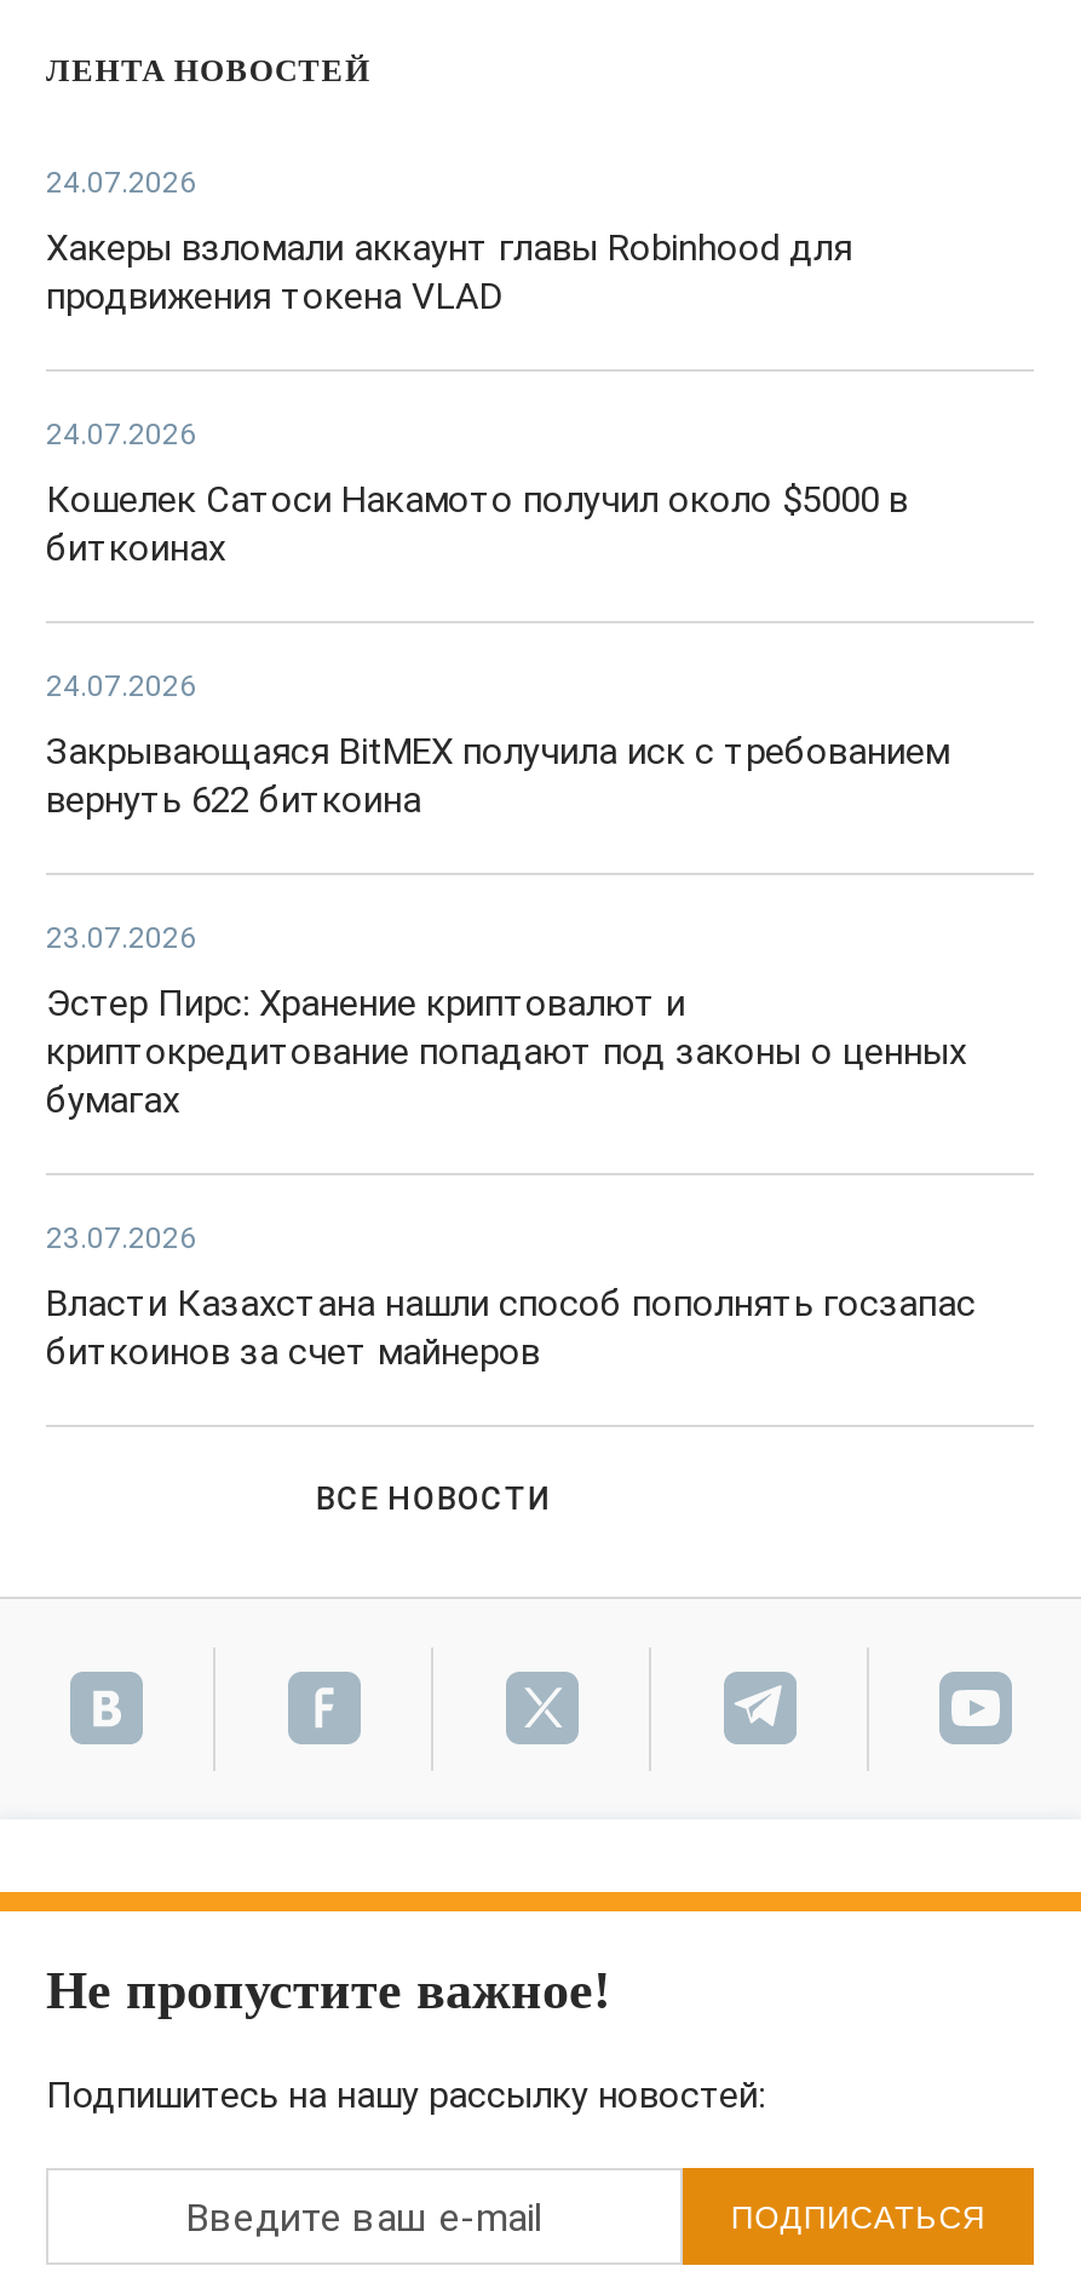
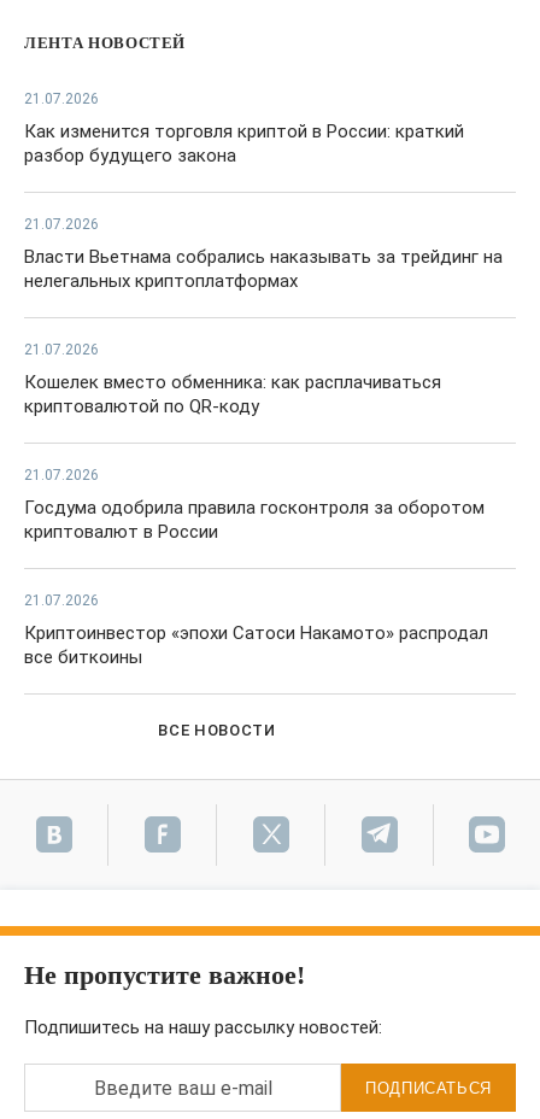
- 24.07.2026
+ 21.07.2026

- Хакеры взломали аккаунт главы Robinhood для
- продвижения токена VLAD
+ Как изменится торговля криптой в России: краткий
+ разбор будущего закона

- 24.07.2026
+ 21.07.2026

- Кошелек Сатоси Накамото получил около $5000 в
- биткоинах
+ Власти Вьетнама собрались наказывать за трейдинг на
+ нелегальных криптоплатформах

- 24.07.2026
+ 21.07.2026

- Закрывающаяся BitMEX получила иск с требованием
- вернуть 622 биткоина
+ Кошелек вместо обменника: как расплачиваться
+ криптовалютой по QR-коду

- 23.07.2026
+ 21.07.2026

- Эстер Пирс: Хранение криптовалют и
- криптокредитование попадают под законы о ценных
- бумагах
+ Госдума одобрила правила госконтроля за оборотом
+ криптовалют в России

- 23.07.2026
+ 21.07.2026

- Власти Казахстана нашли способ пополнять госзапас
- биткоинов за счет майнеров
+ Криптоинвестор «эпохи Сатоси Накамото» распродал
+ все биткоины
